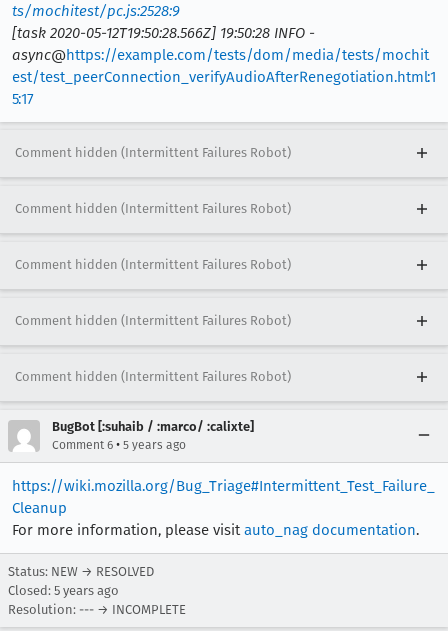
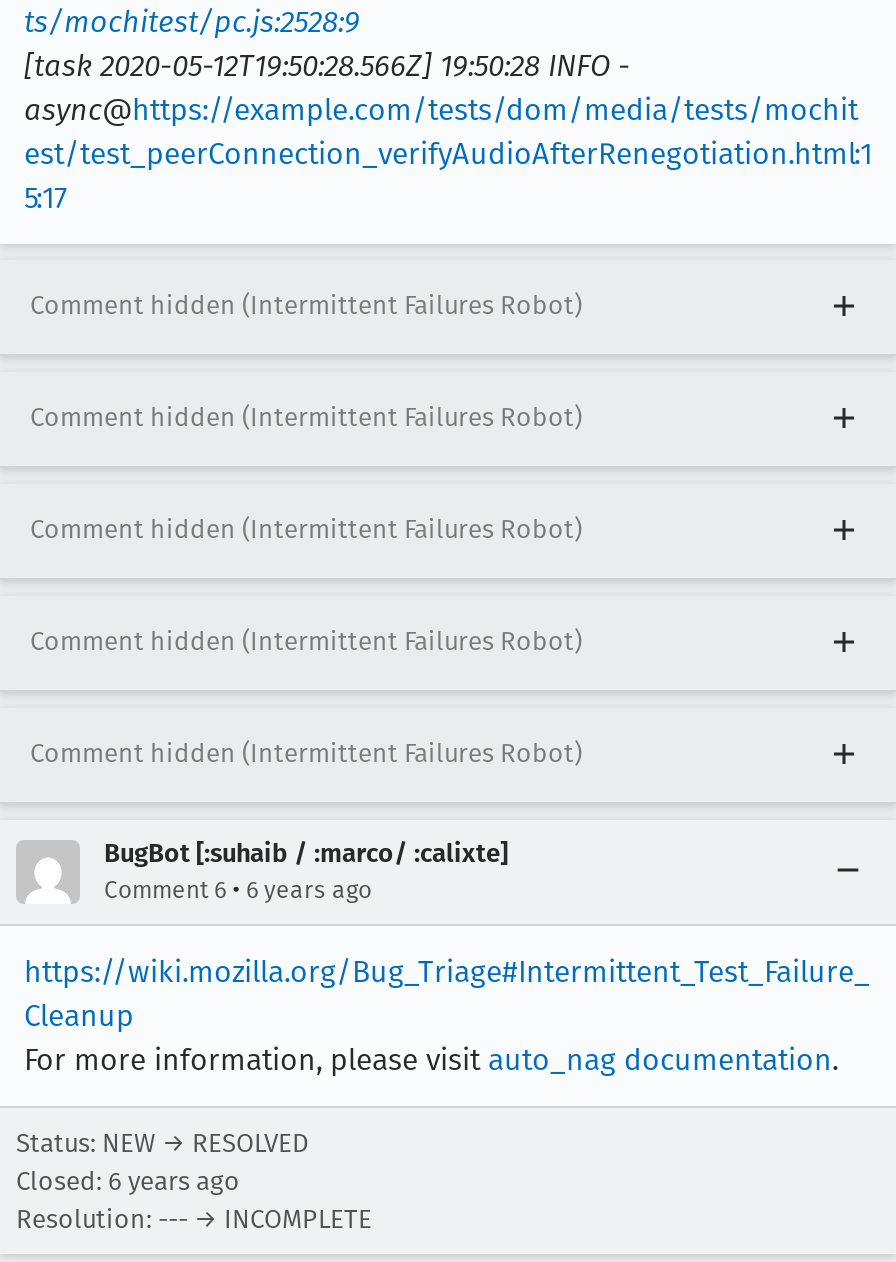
- Comment 6 • 5 years ago
+ Comment 6 • 6 years ago

- Closed: 5 years ago
+ Closed: 6 years ago
